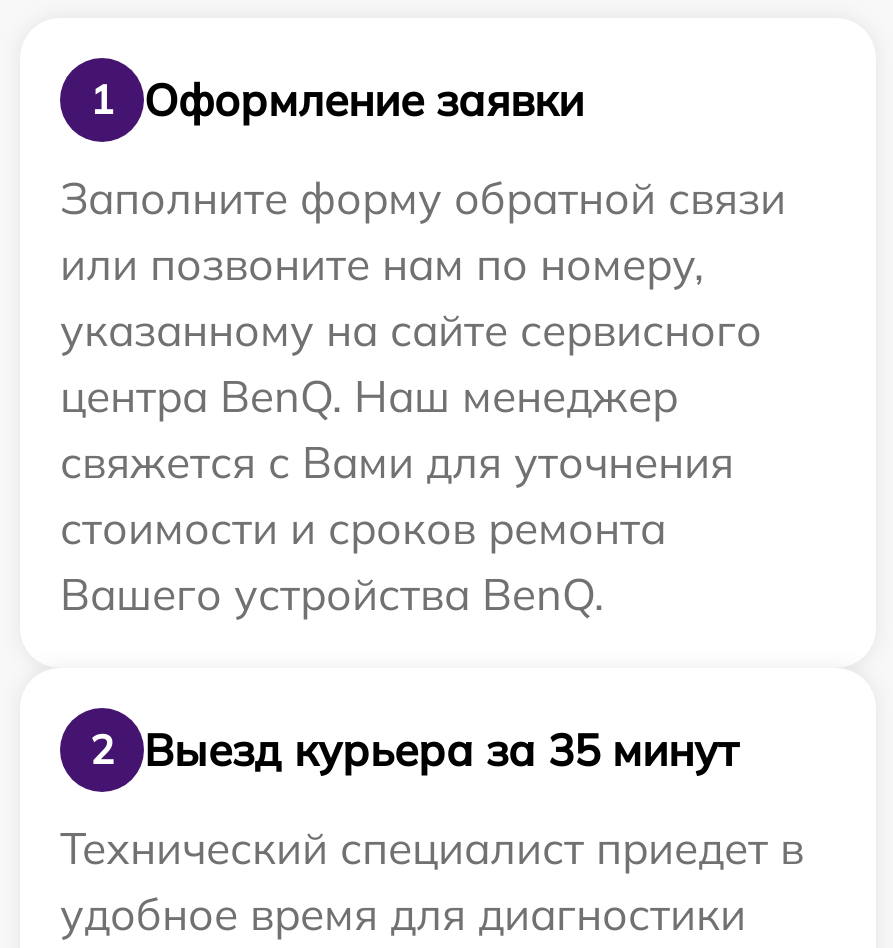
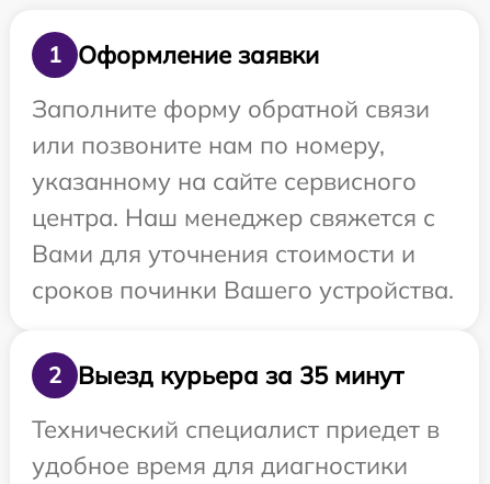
- центра BenQ. Наш менеджер
- свяжется с Вами для уточнения
- стоимости и сроков ремонта
- Вашего устройства BenQ.
+ центра. Наш менеджер свяжется с
+ Вами для уточнения стоимости и
+ сроков починки Вашего устройства.
